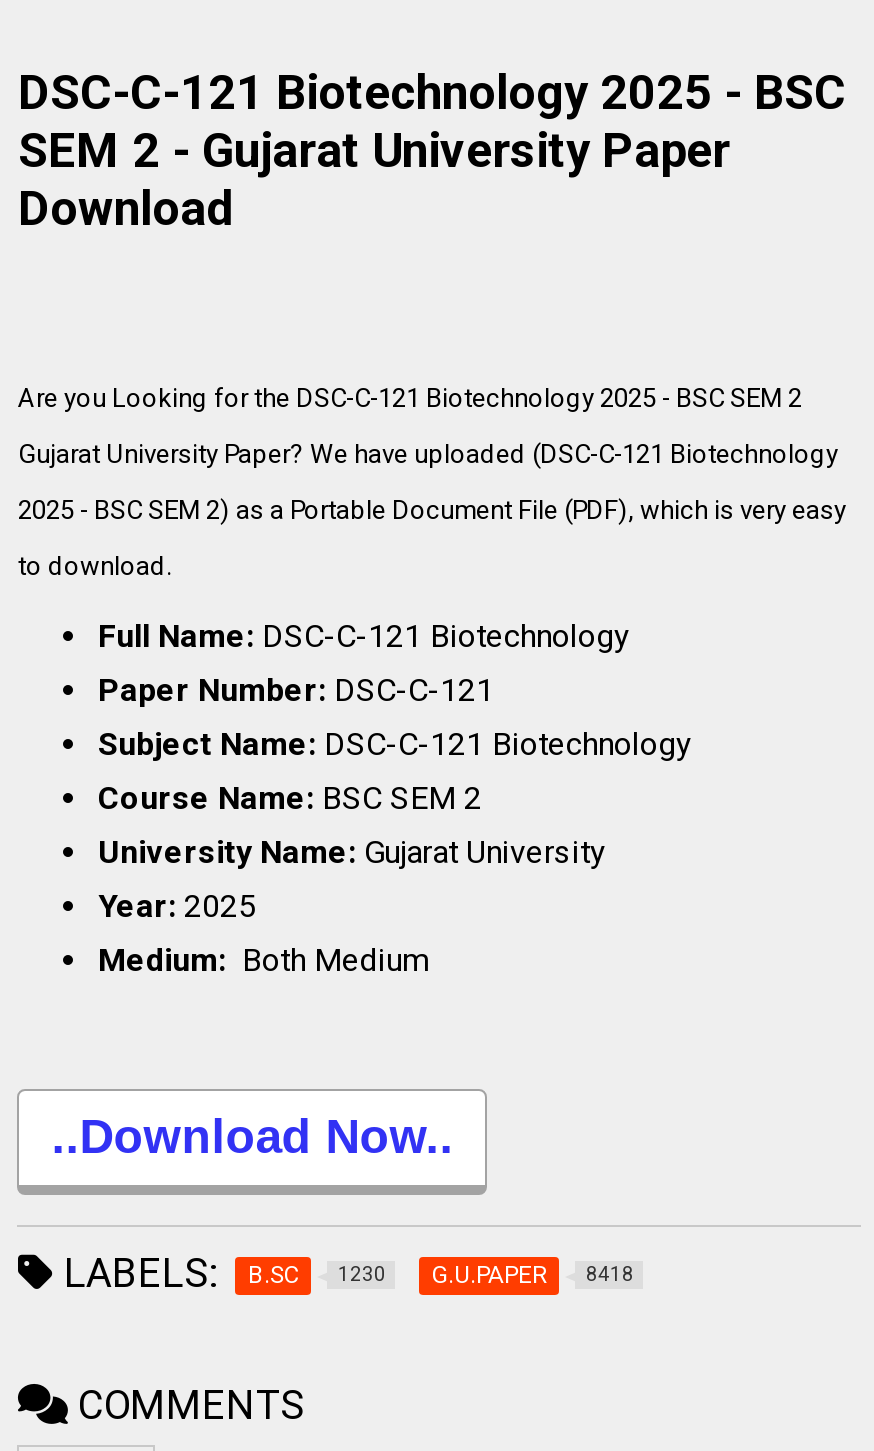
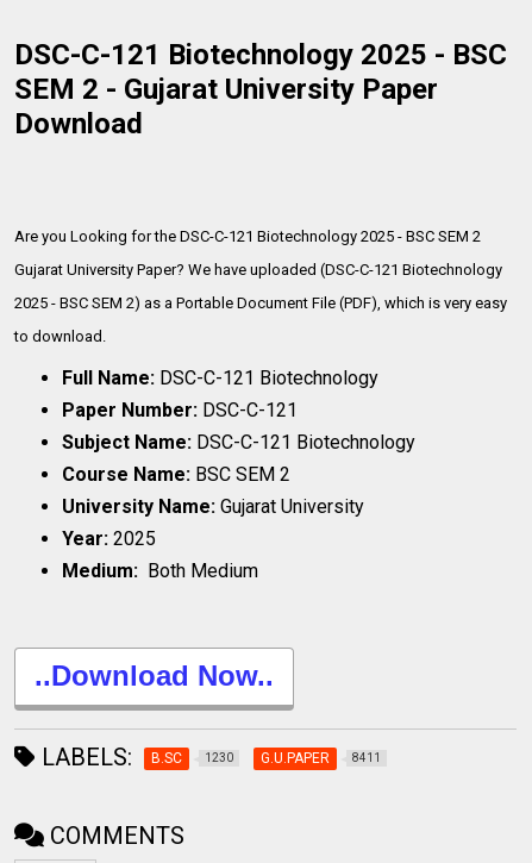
- G.U.PAPER 8418
+ G.U.PAPER 8411
